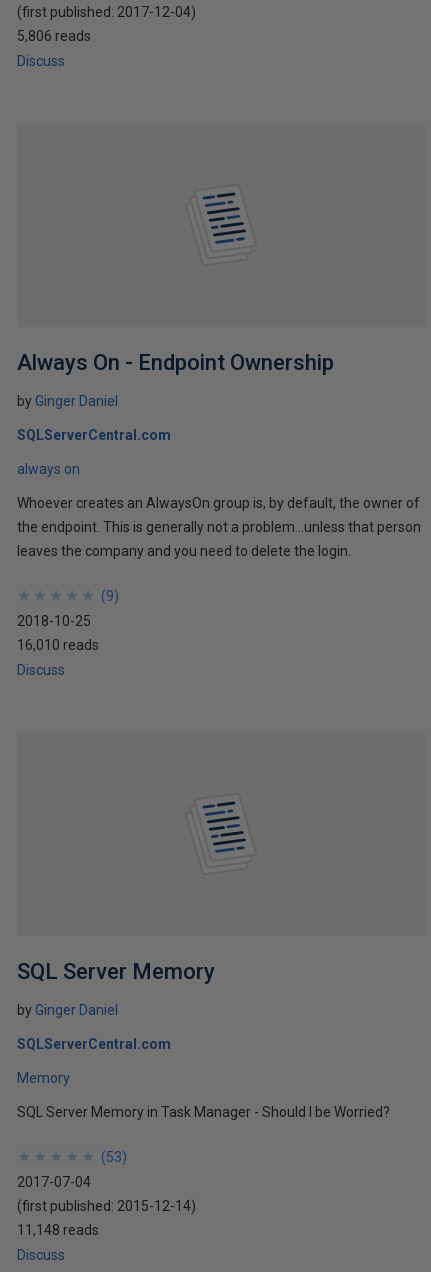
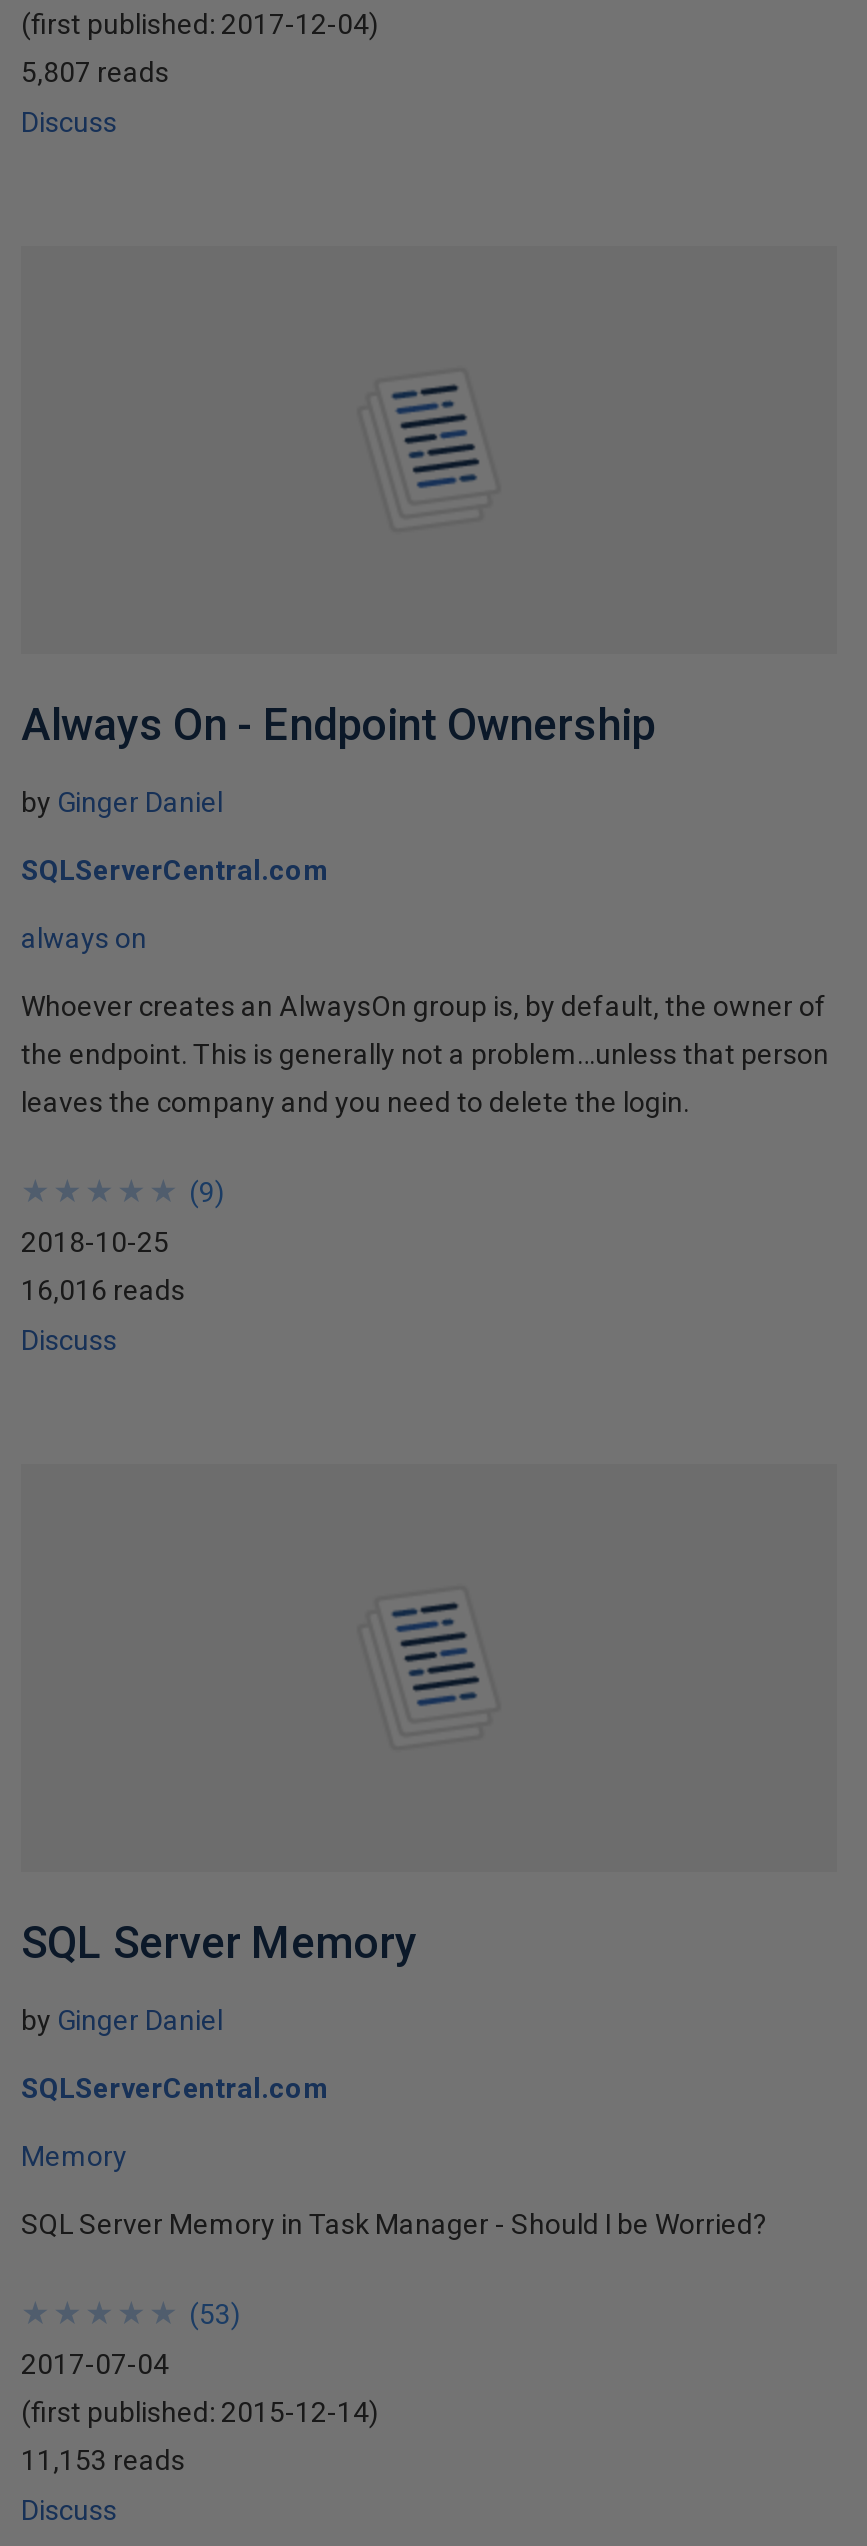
- 5,806 reads
+ 5,807 reads

- 16,010 reads
+ 16,016 reads

- 11,148 reads
+ 11,153 reads
